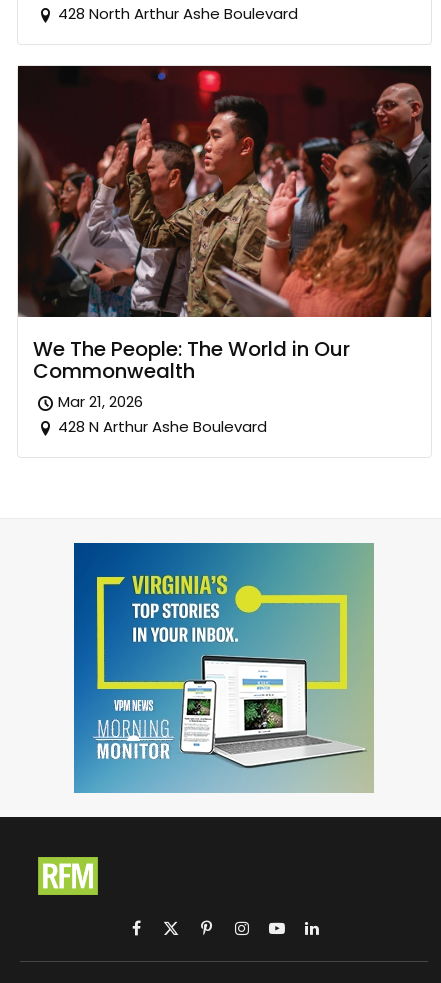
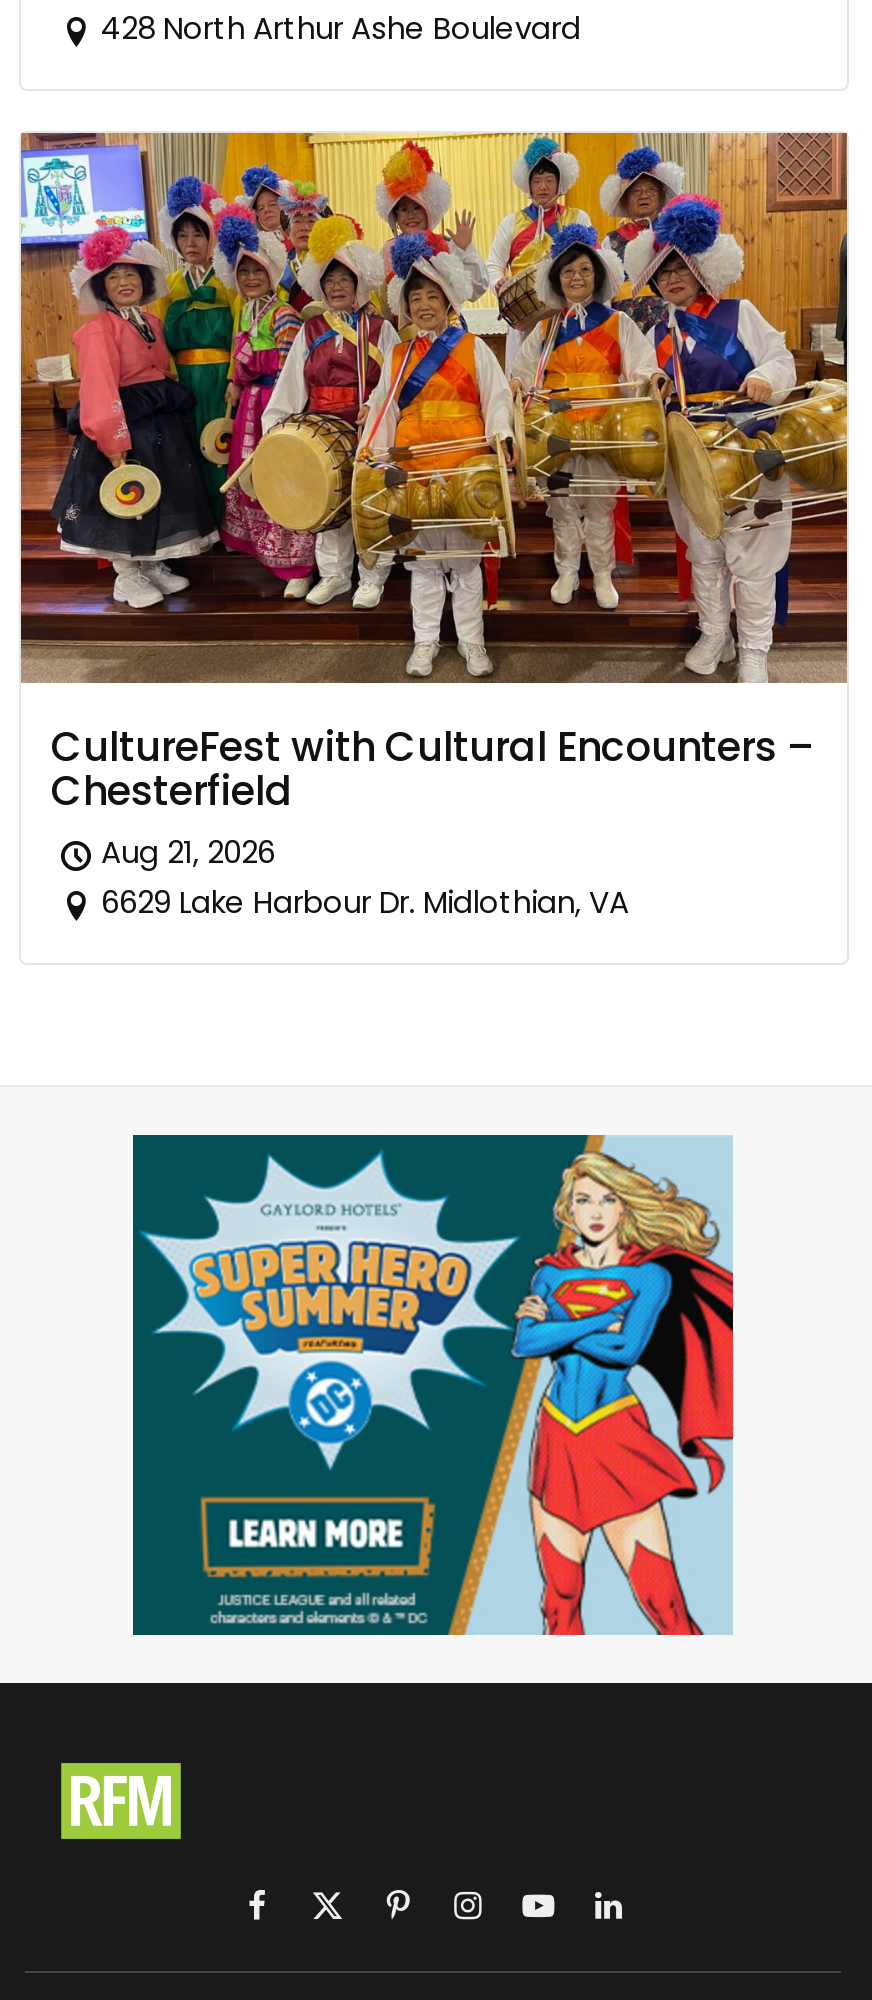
- [image]
- We The People: The World in Our
- Commonwealth
- Mar 21, 2026
- 428 N Arthur Ashe Boulevard
+ [image]
+ CultureFest with Cultural Encounters –
+ Chesterfield
+ Aug 21, 2026
+ 6629 Lake Harbour Dr. Midlothian, VA

- [image]
+ [image]
